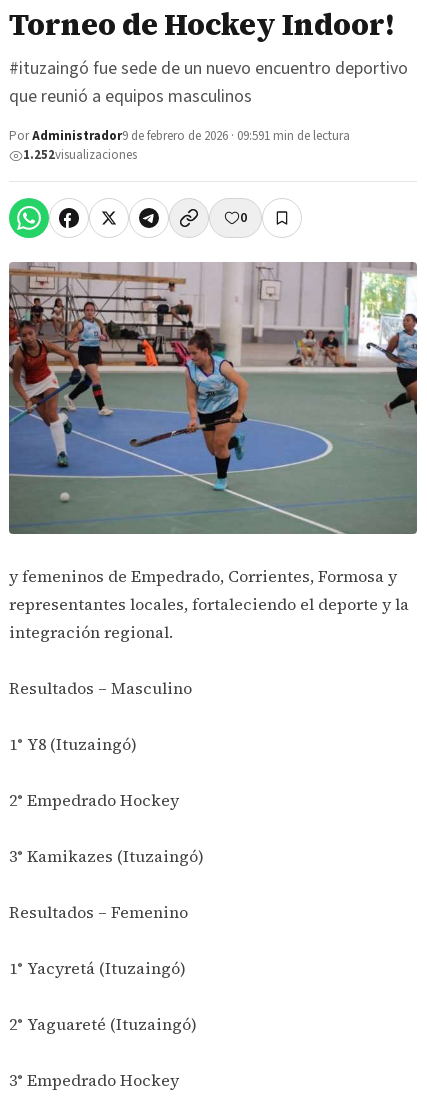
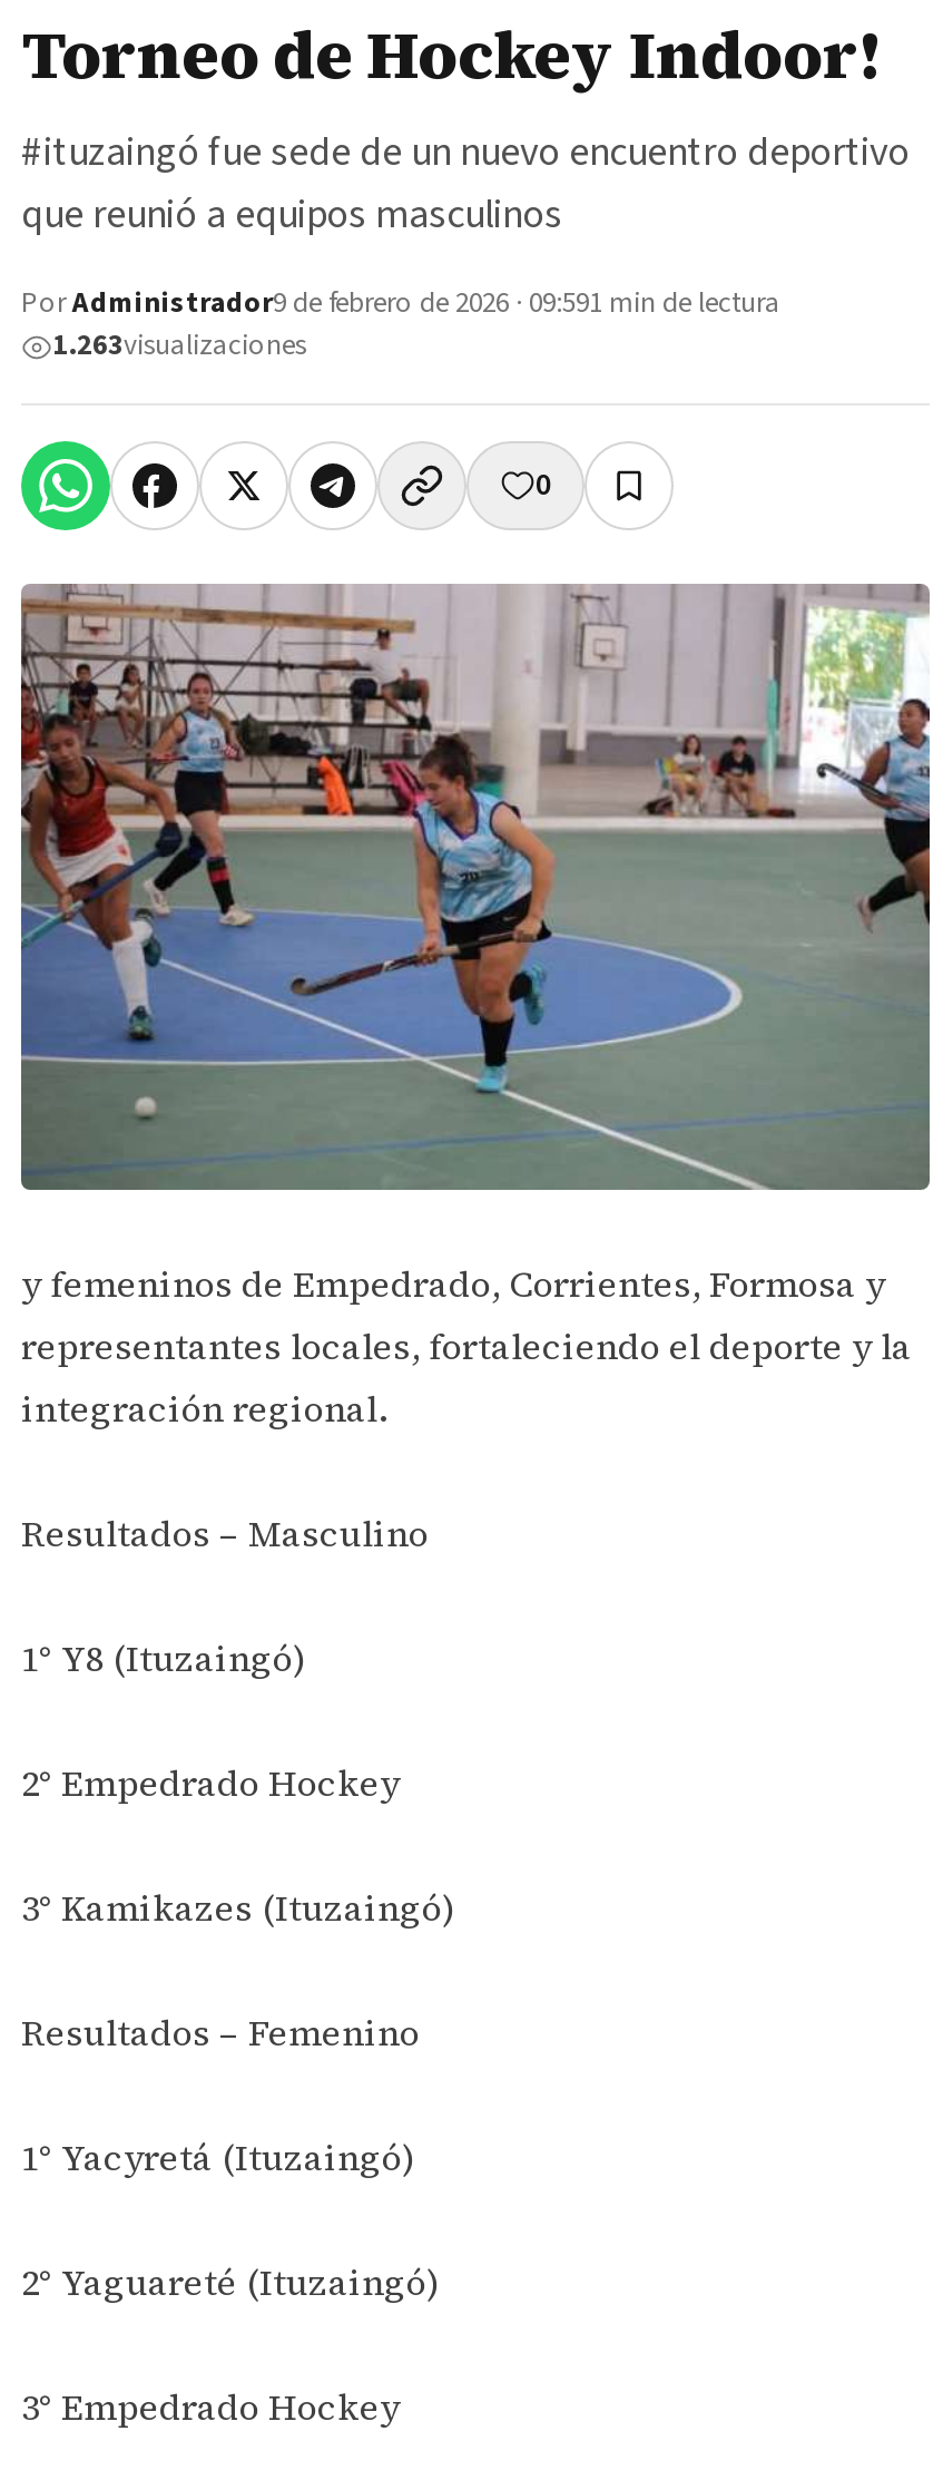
- 1.252visualizaciones
+ 1.263visualizaciones
